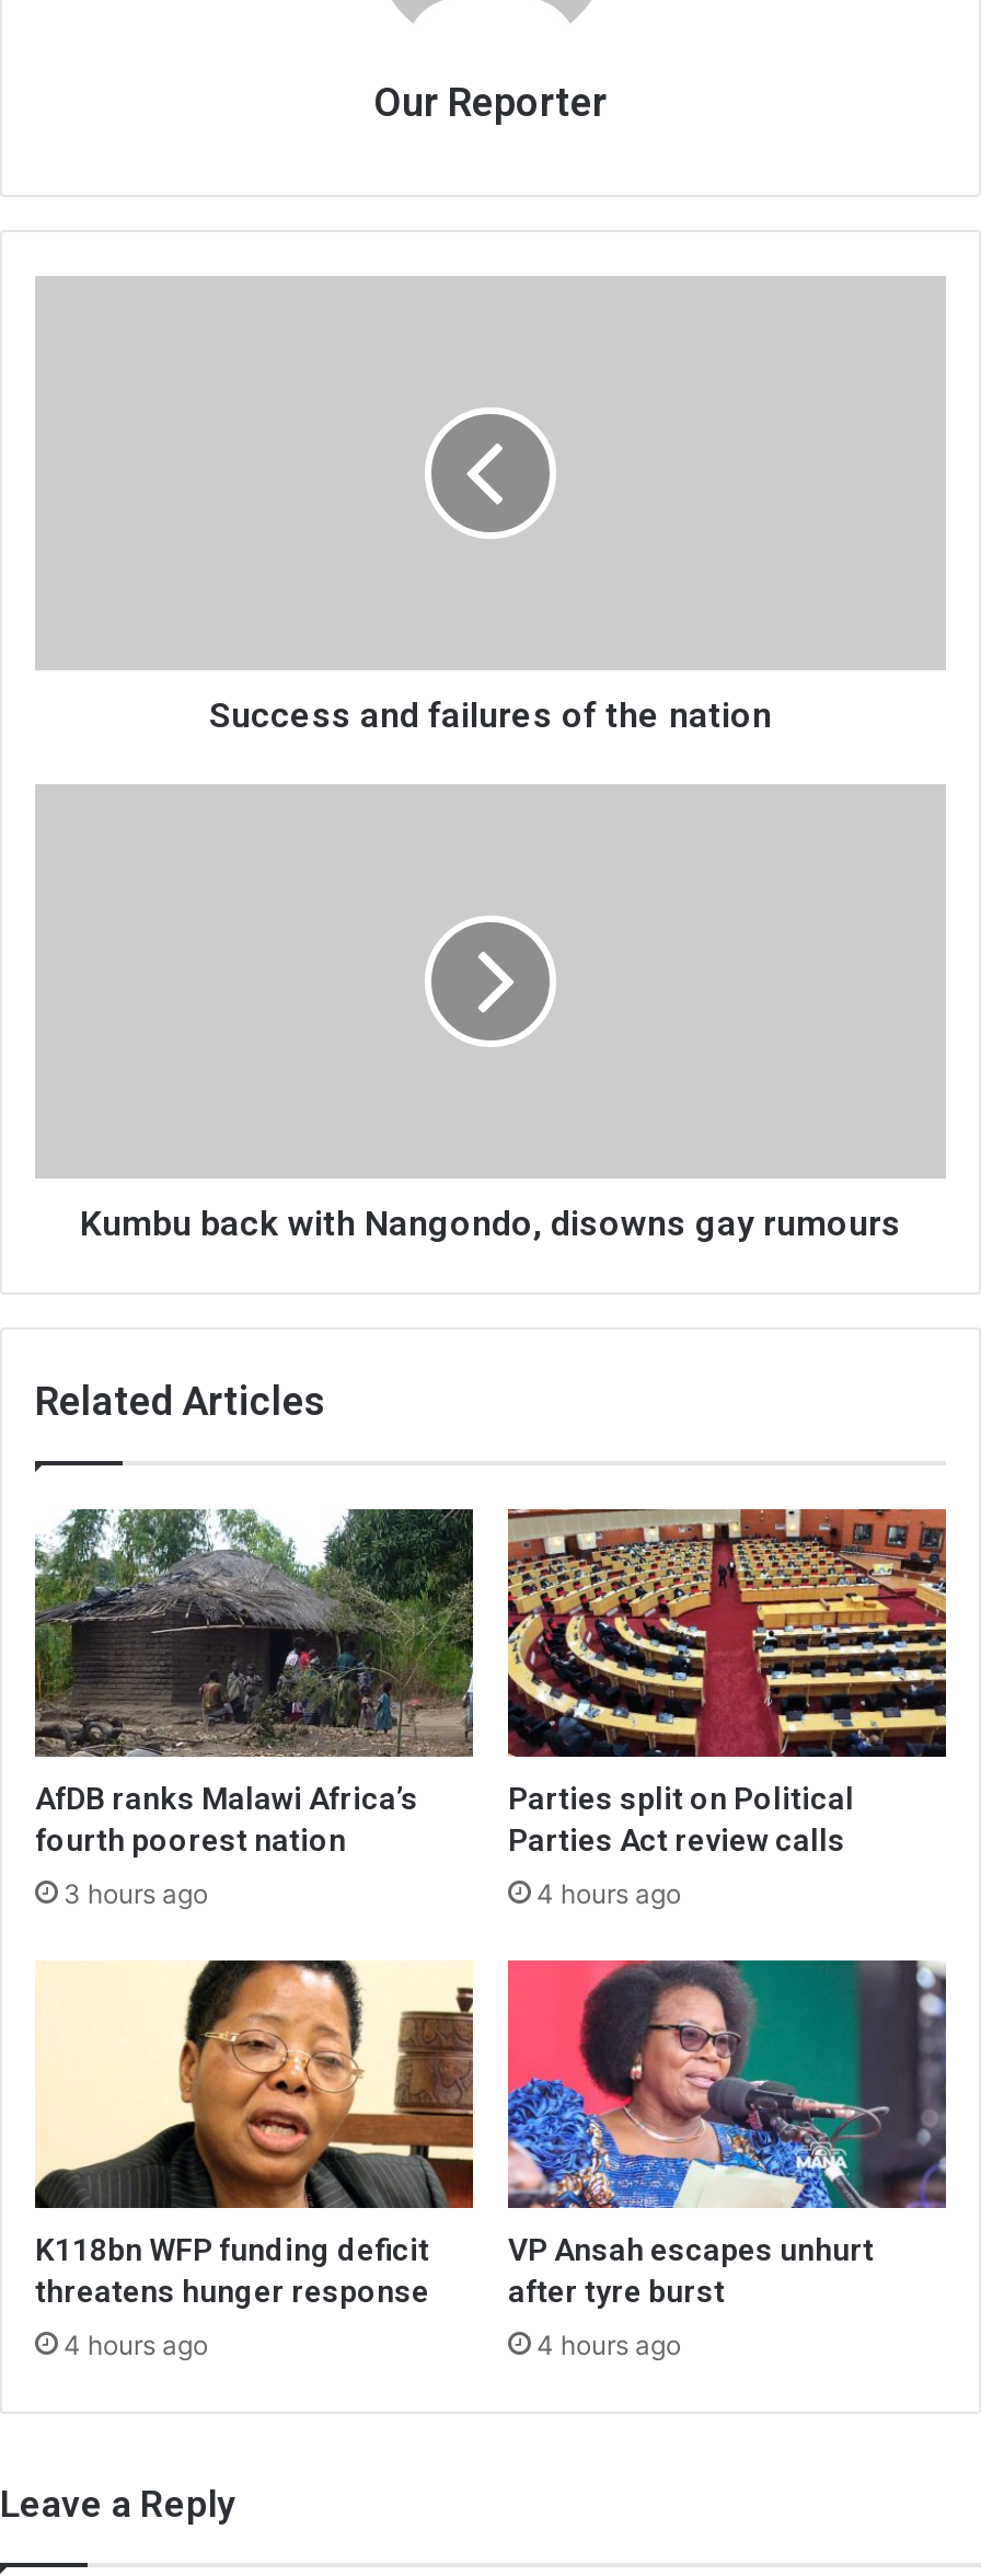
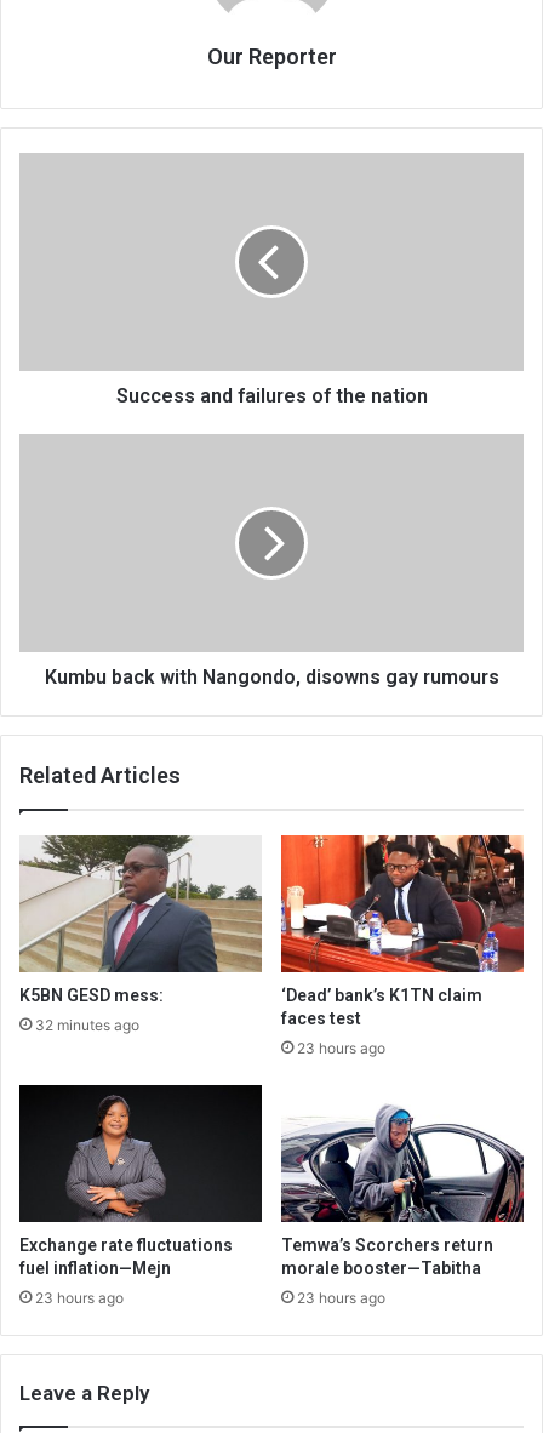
- [image]
- AfDB ranks Malawi Africa’s
- fourth poorest nation
+ [image]
+ K5BN GESD mess:

- [image]
- Parties split on Political
- Parties Act review calls
+ [image]
+ ‘Dead’ bank’s K1TN claim
+ faces test

- 3 hours ago
+ 32 minutes ago

- 4 hours ago
+ 23 hours ago

- [image]
- K118bn WFP funding deficit
- threatens hunger response
+ [image]
+ Exchange rate fluctuations
+ fuel inflation—Mejn

- [image]
- VP Ansah escapes unhurt
- after tyre burst
+ [image]
+ Temwa’s Scorchers return
+ morale booster—Tabitha

- 4 hours ago
+ 23 hours ago

- 4 hours ago
+ 23 hours ago
